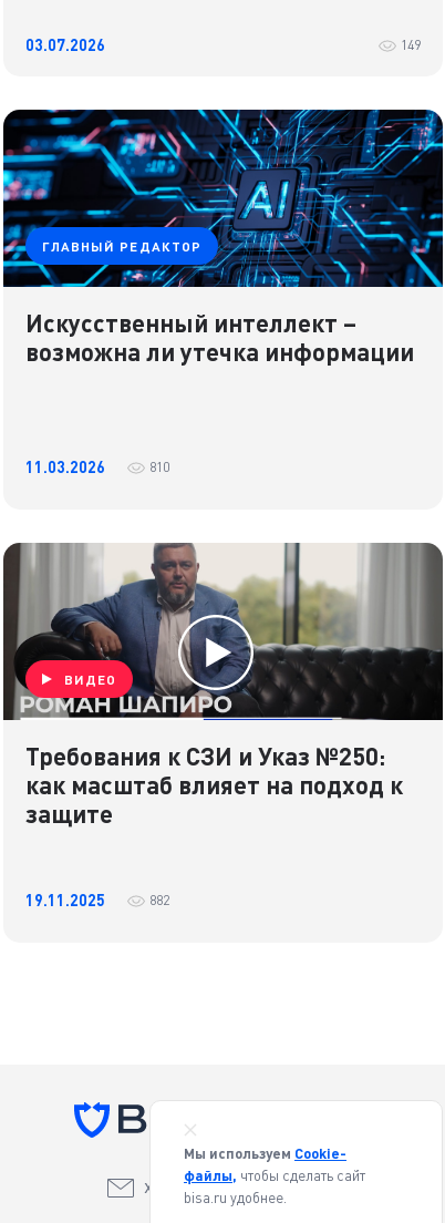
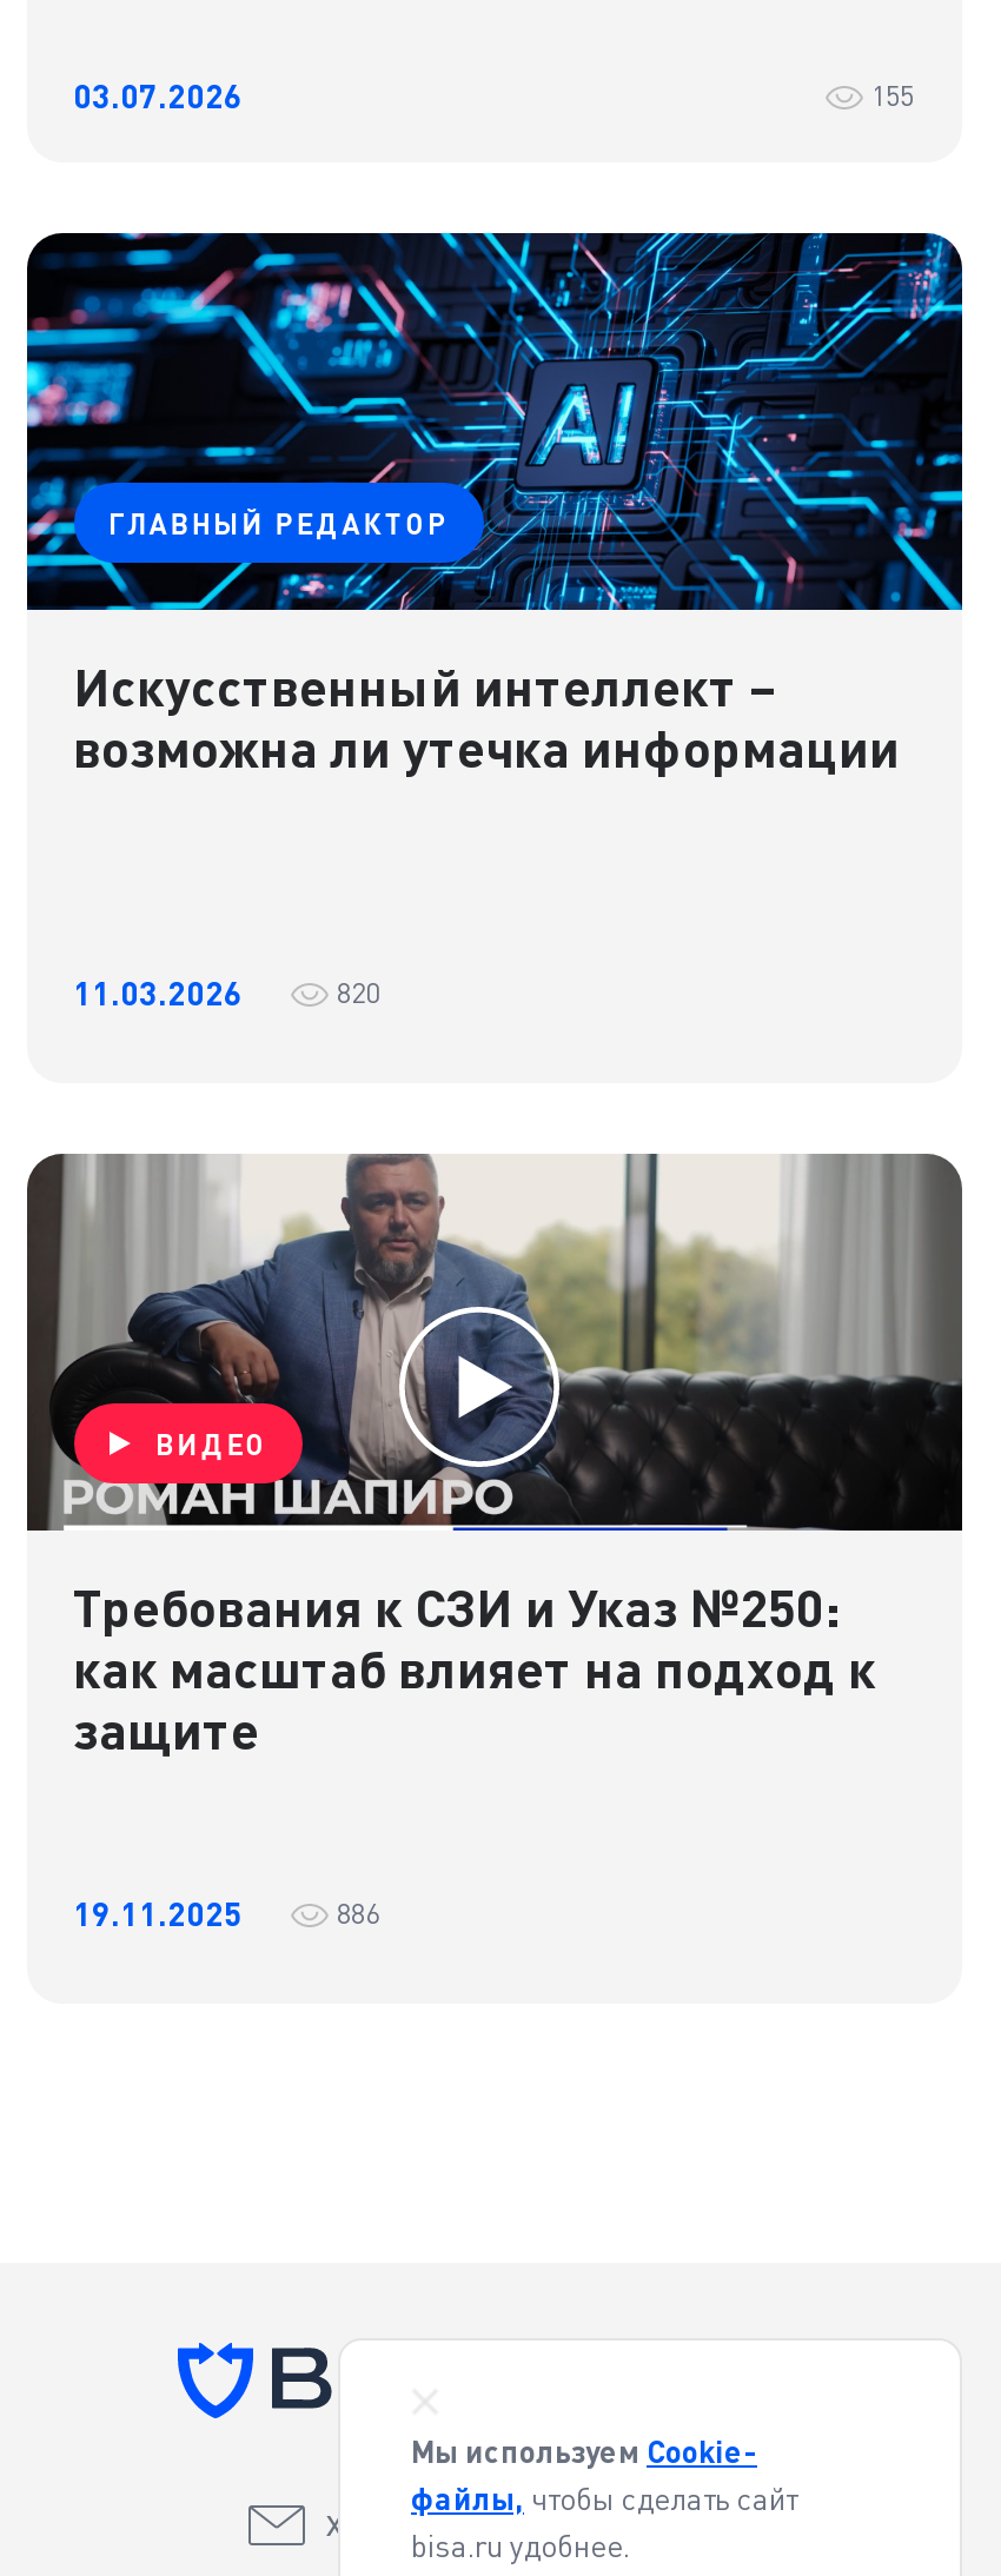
- 149
+ 155

- 810
+ 820

- 882
+ 886
